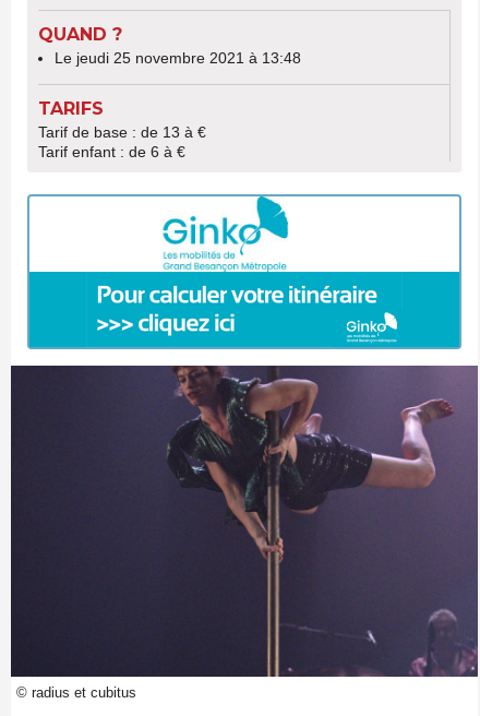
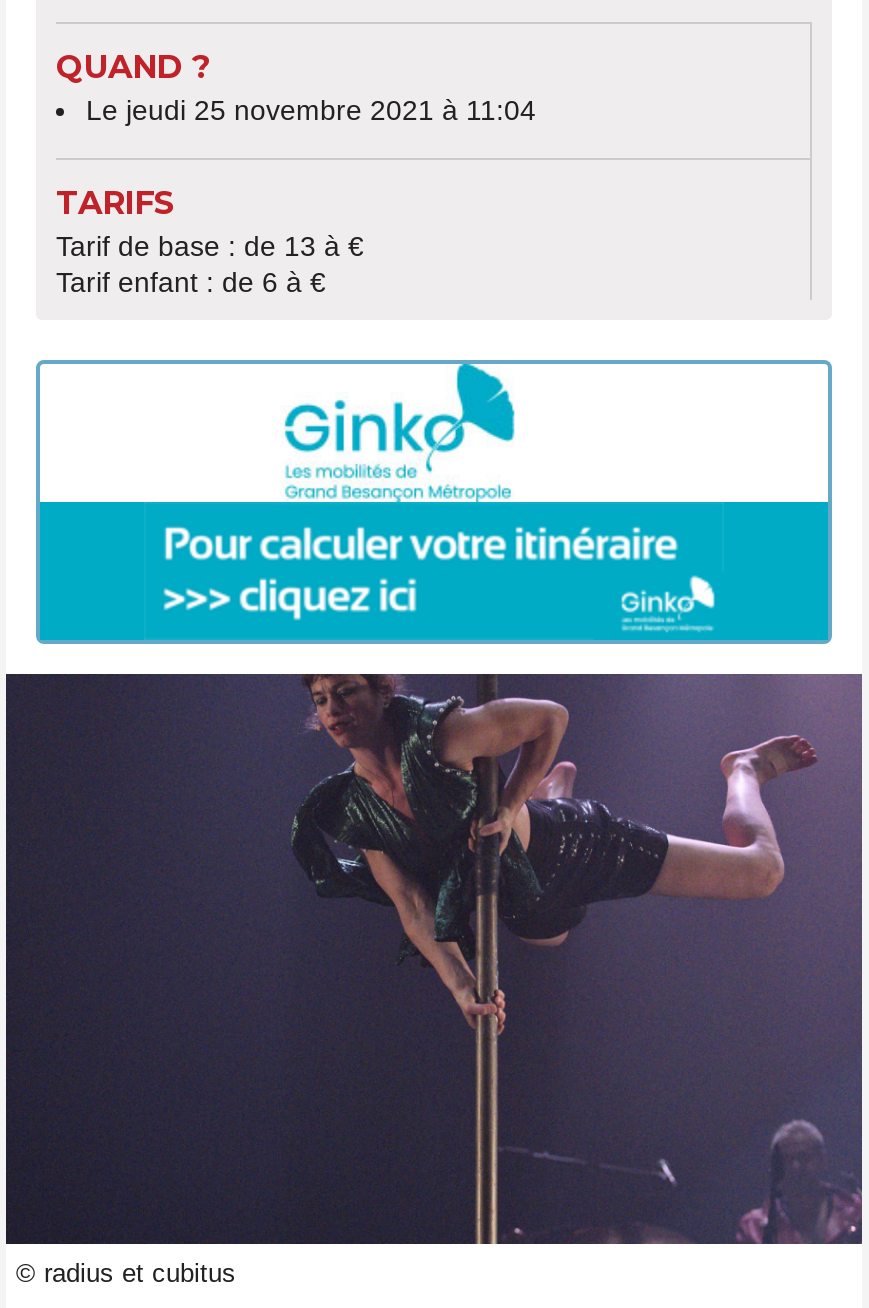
- Le jeudi 25 novembre 2021 à 13:48
+ Le jeudi 25 novembre 2021 à 11:04
